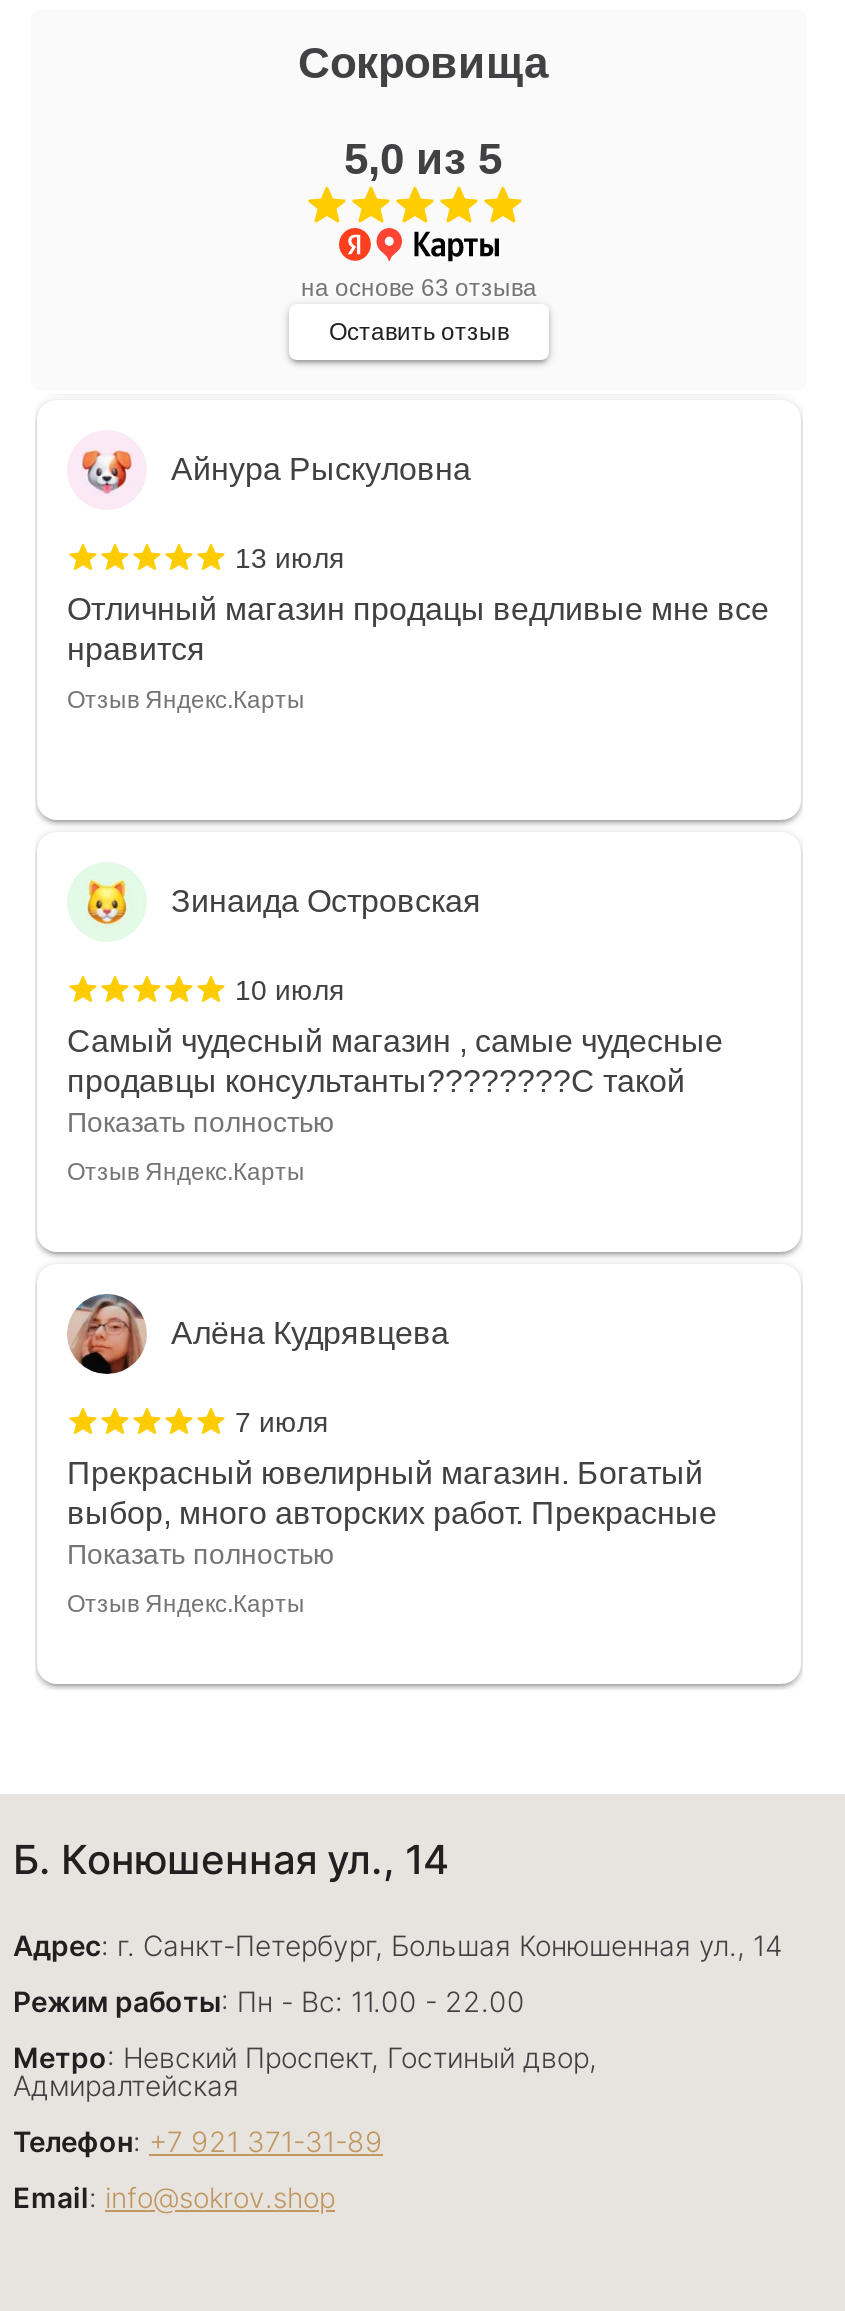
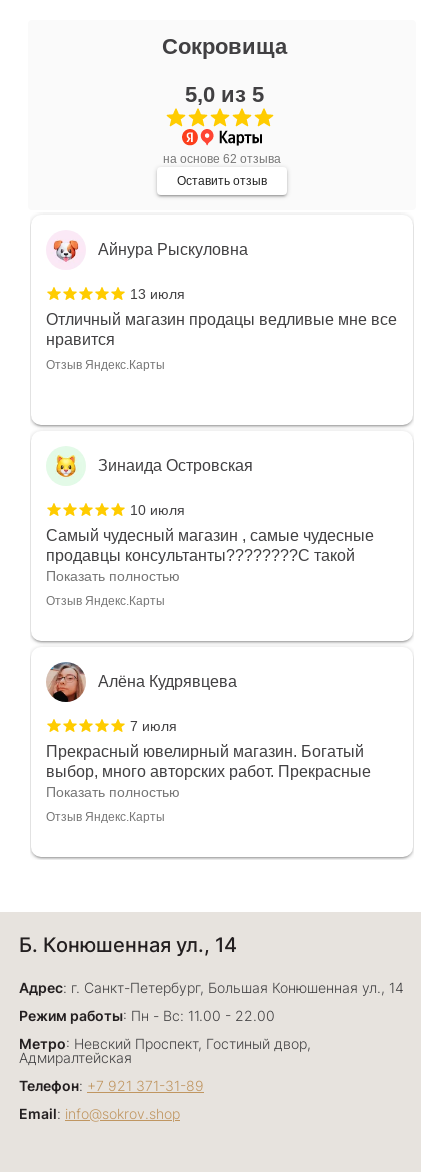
- на основе 63 отзыва
+ на основе 62 отзыва
